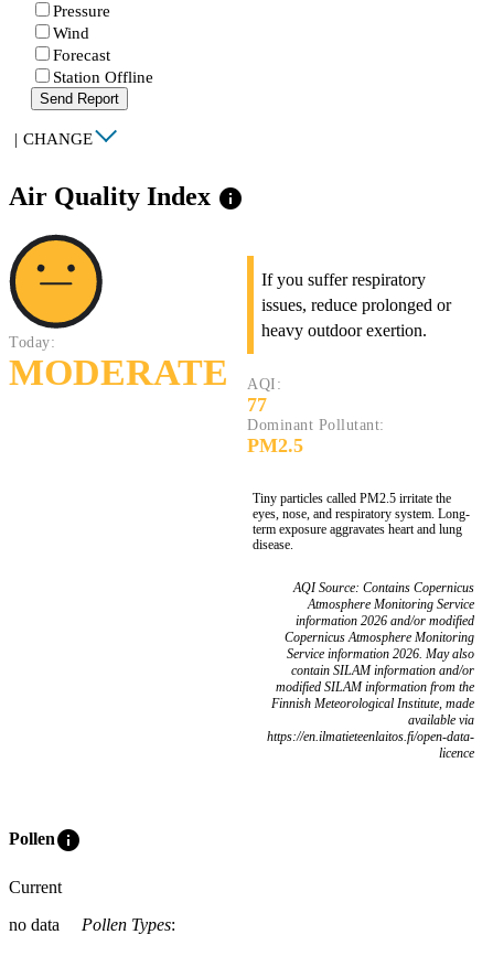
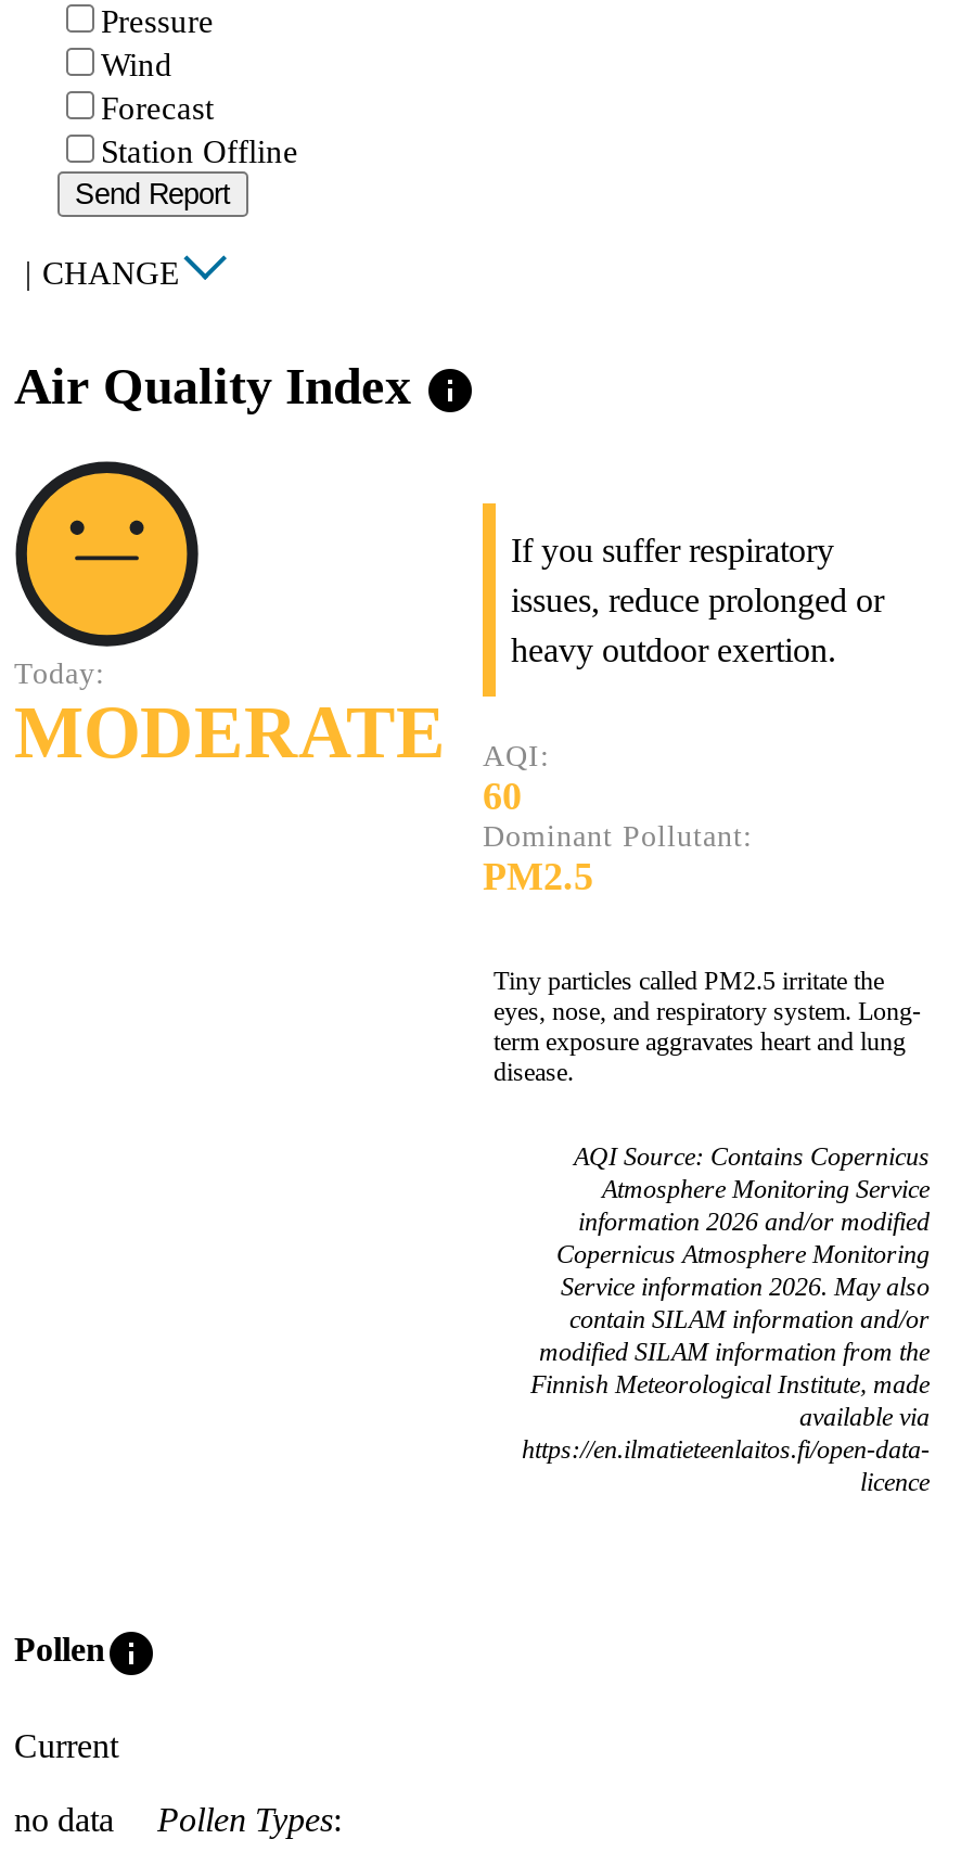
- 77
+ 60
